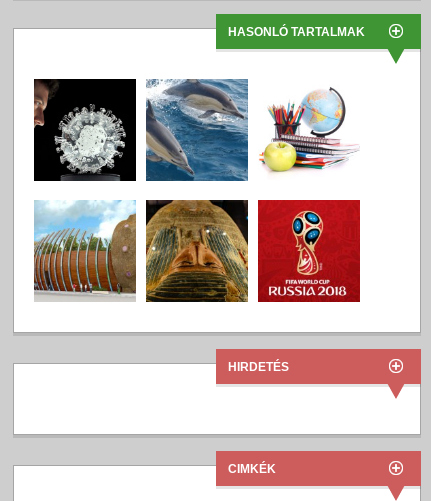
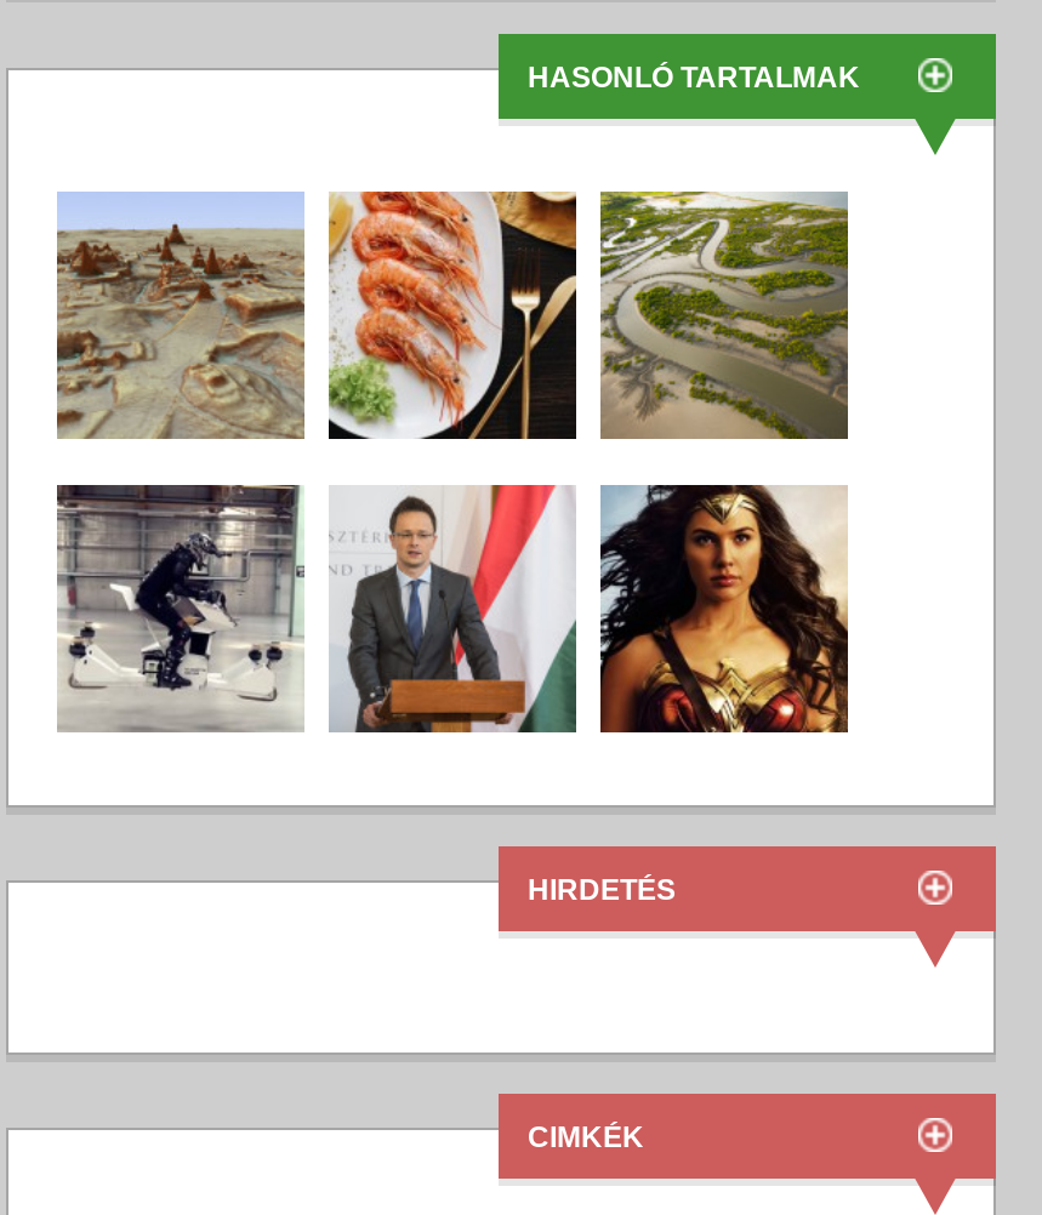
- [image]
+ [image]

- [image]
+ [image]

- [image]
+ [image]

- [image]
+ [image]

- [image]
+ [image]

- [image]
+ [image]
